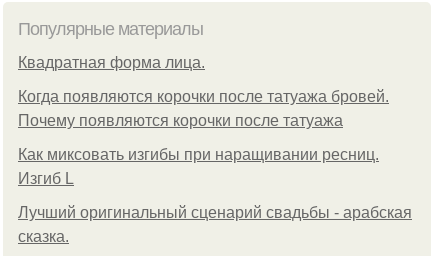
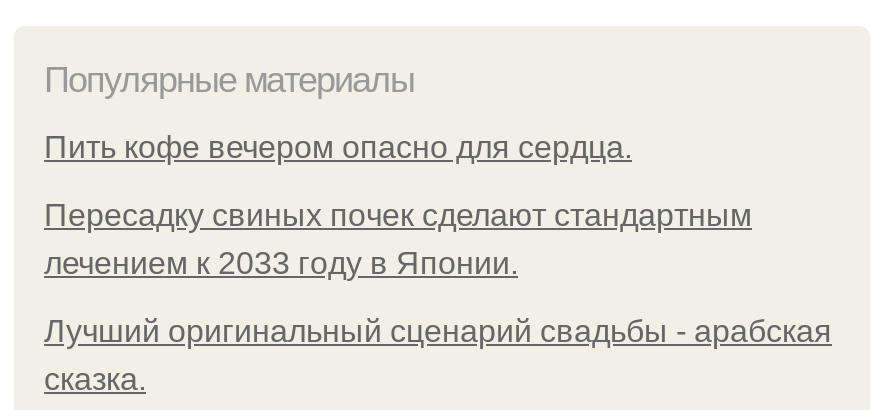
- Квадратная форма лица.
- Когда появляются корочки после татуажа бровей.
- Почему появляются корочки после татуажа
- Как миксовать изгибы при наращивании ресниц.
- Изгиб L
+ Пить кофе вечером опасно для сердца.
+ Пересадку свиных почек сделают стандартным
+ лечением к 2033 году в Японии.
